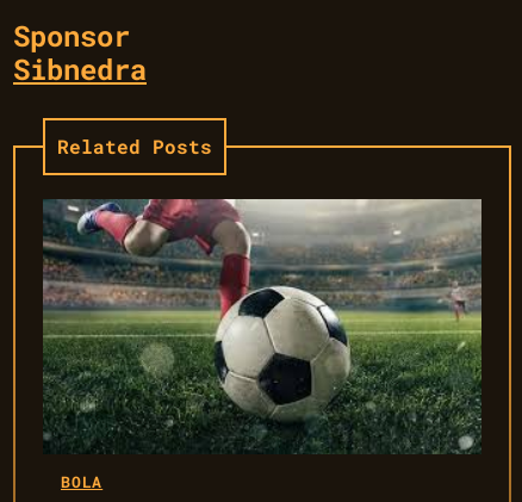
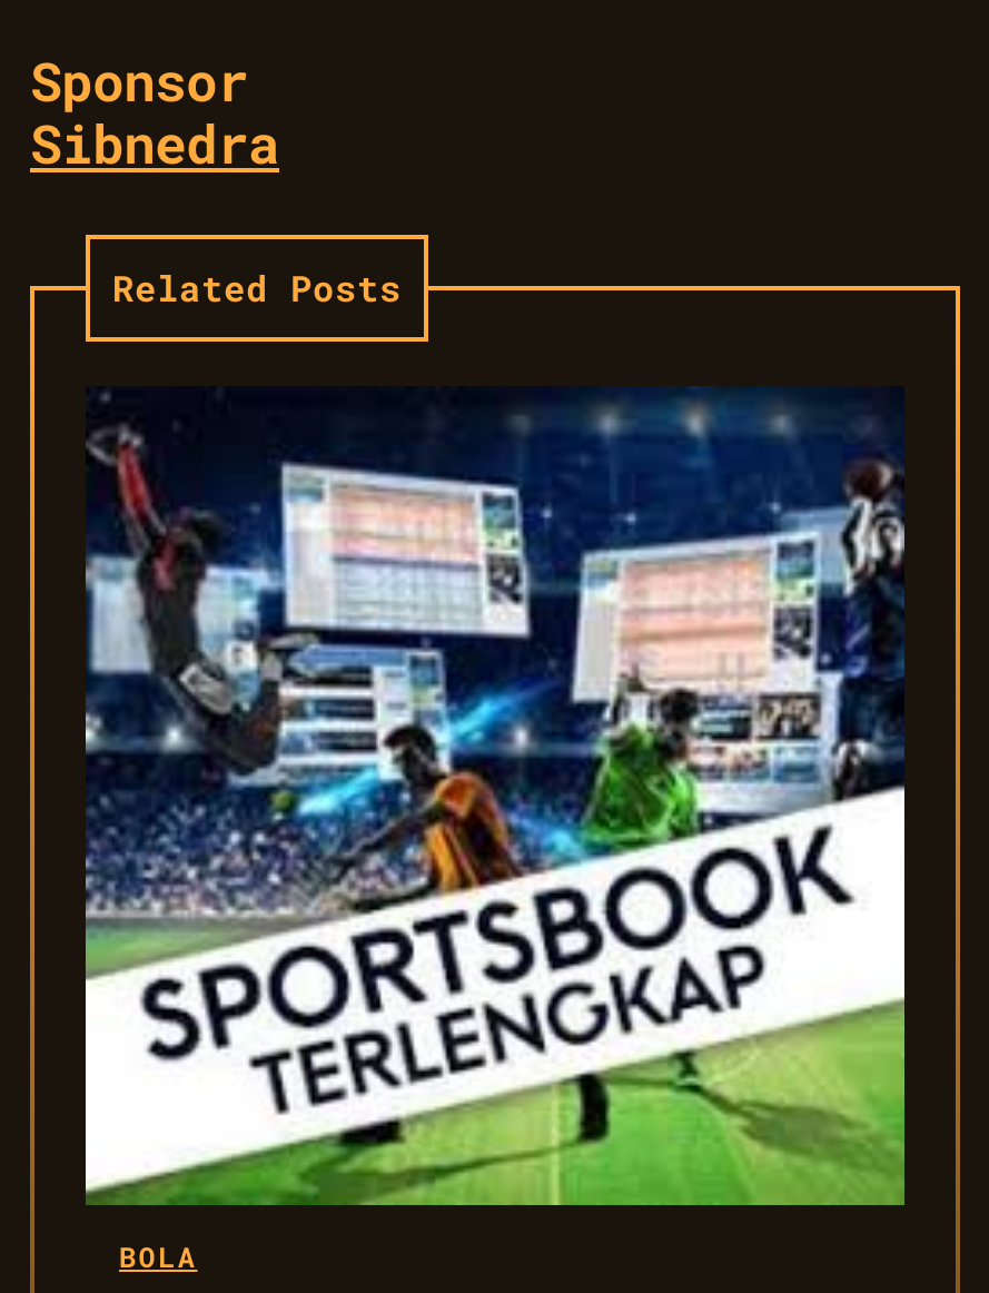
- [image]
+ [image]
